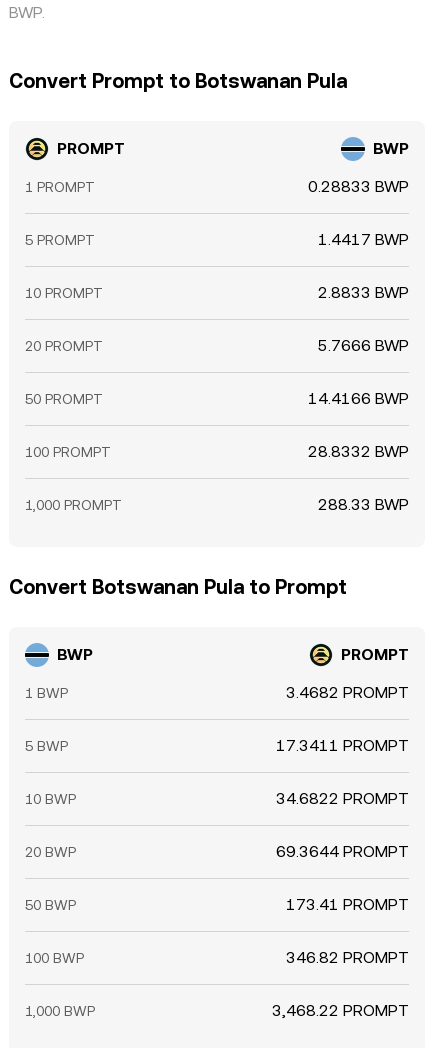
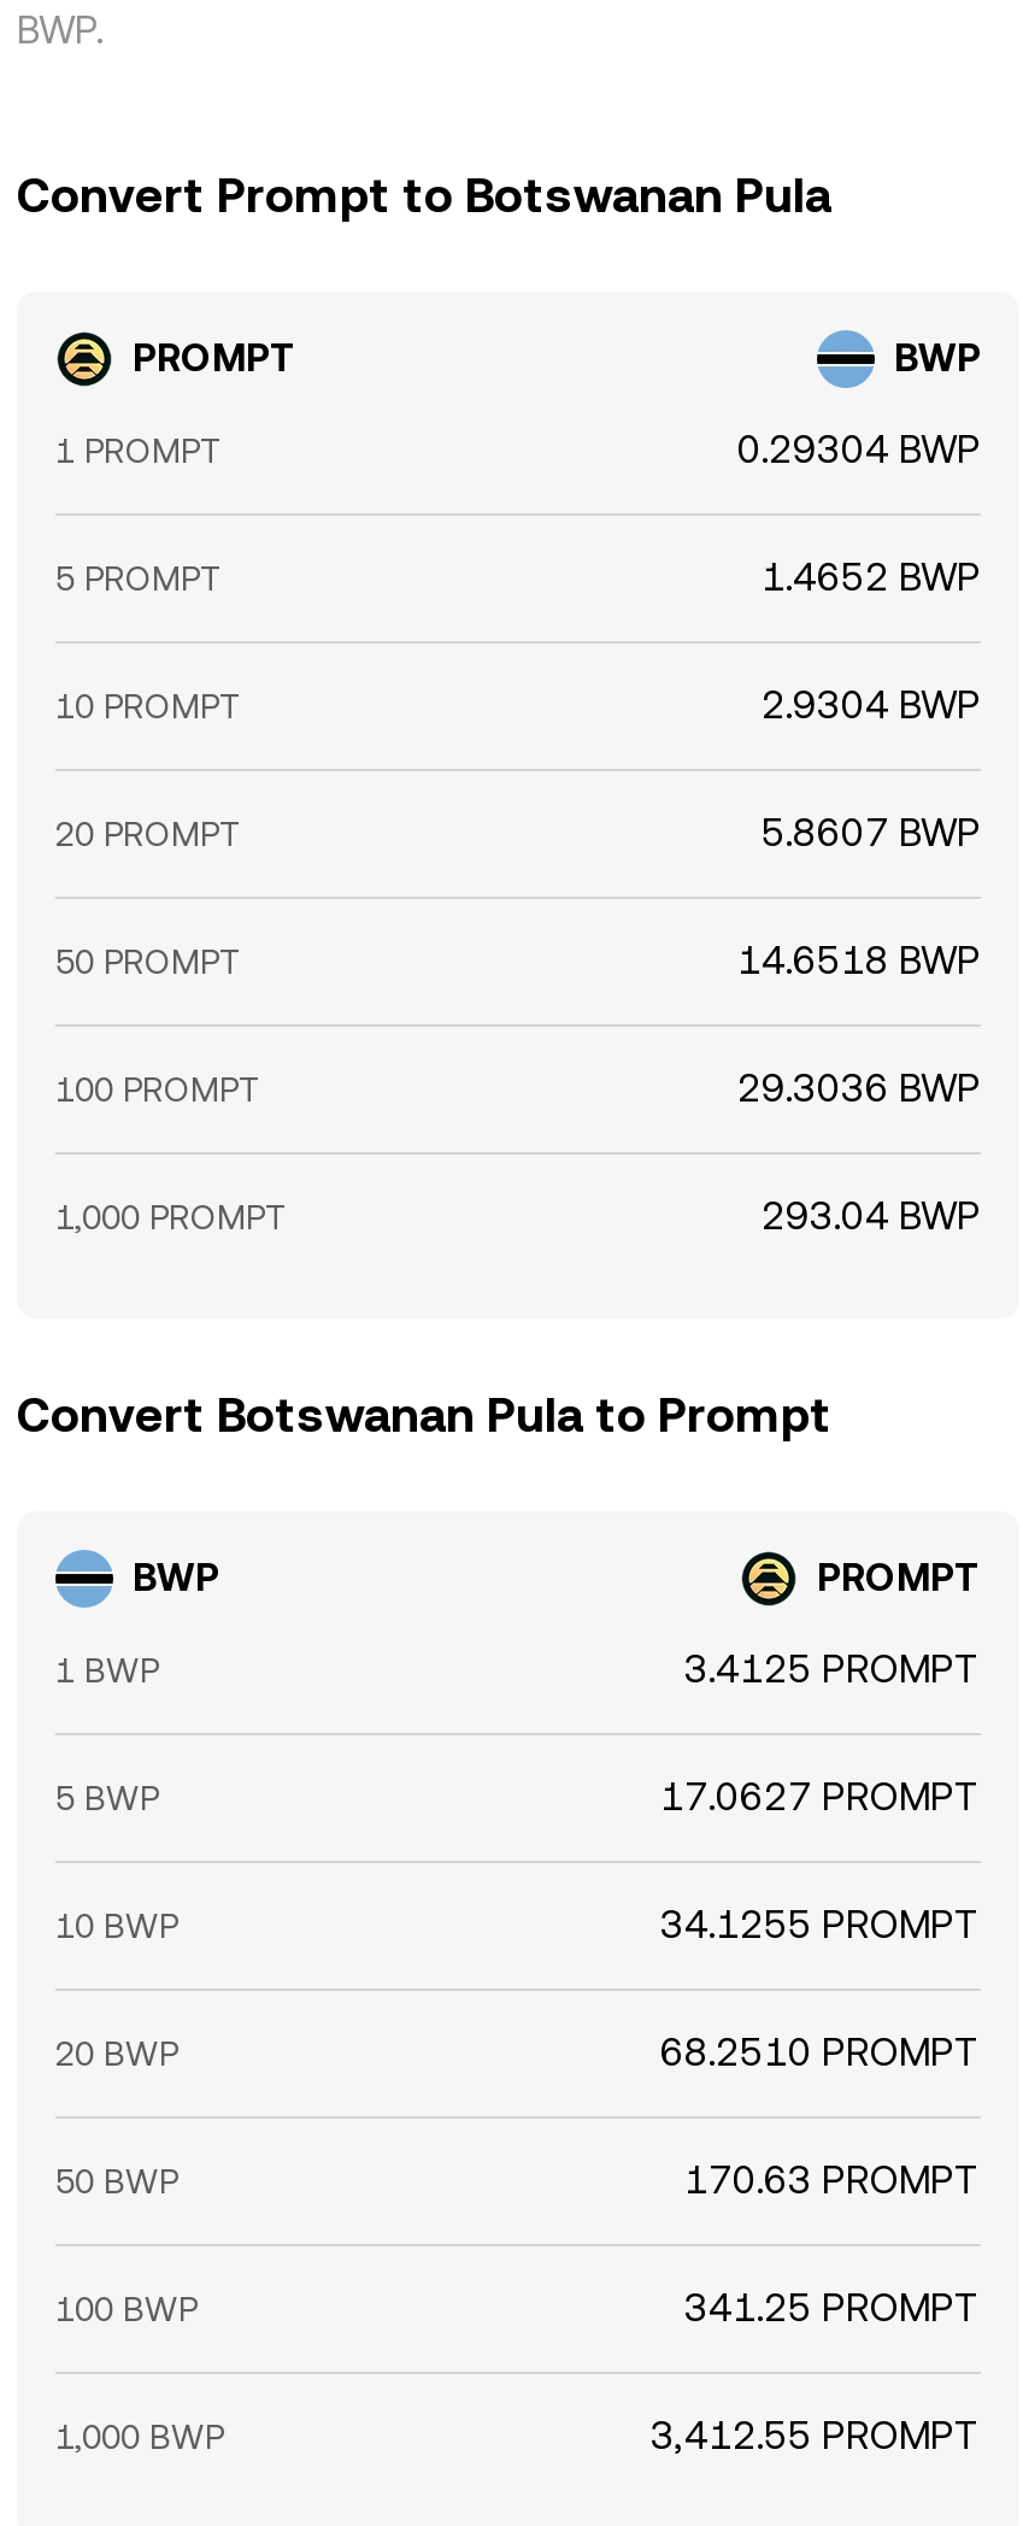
- 0.28833 BWP
+ 0.29304 BWP

- 1.4417 BWP
+ 1.4652 BWP

- 2.8833 BWP
+ 2.9304 BWP

- 5.7666 BWP
+ 5.8607 BWP

- 14.4166 BWP
+ 14.6518 BWP

- 28.8332 BWP
+ 29.3036 BWP

- 288.33 BWP
+ 293.04 BWP

- 3.4682 PROMPT
+ 3.4125 PROMPT

- 17.3411 PROMPT
+ 17.0627 PROMPT

- 34.6822 PROMPT
+ 34.1255 PROMPT

- 69.3644 PROMPT
+ 68.2510 PROMPT

- 173.41 PROMPT
+ 170.63 PROMPT

- 346.82 PROMPT
+ 341.25 PROMPT

- 3,468.22 PROMPT
+ 3,412.55 PROMPT
